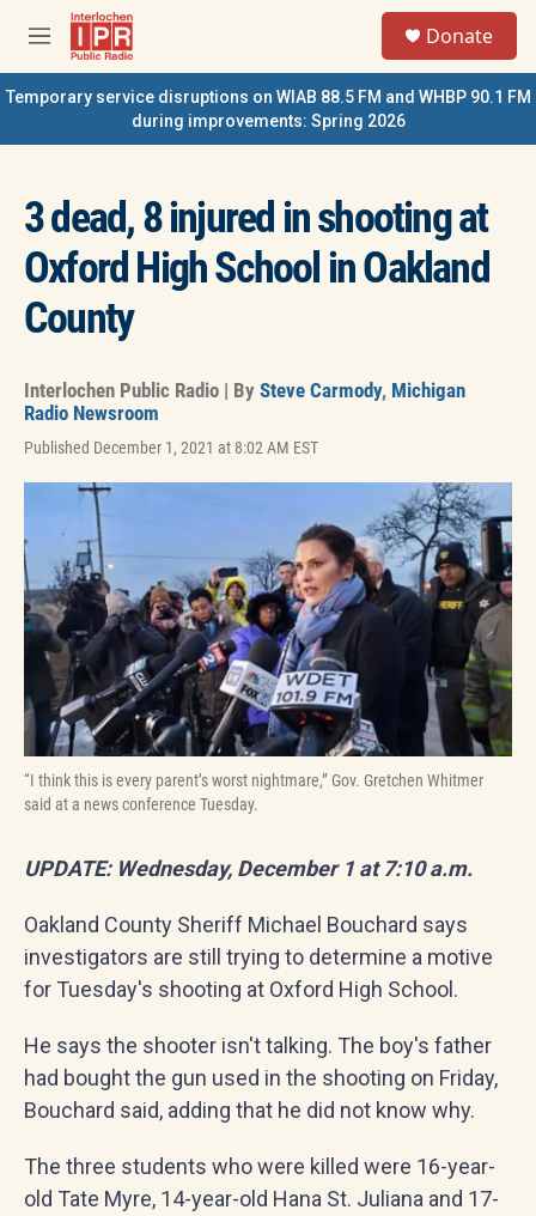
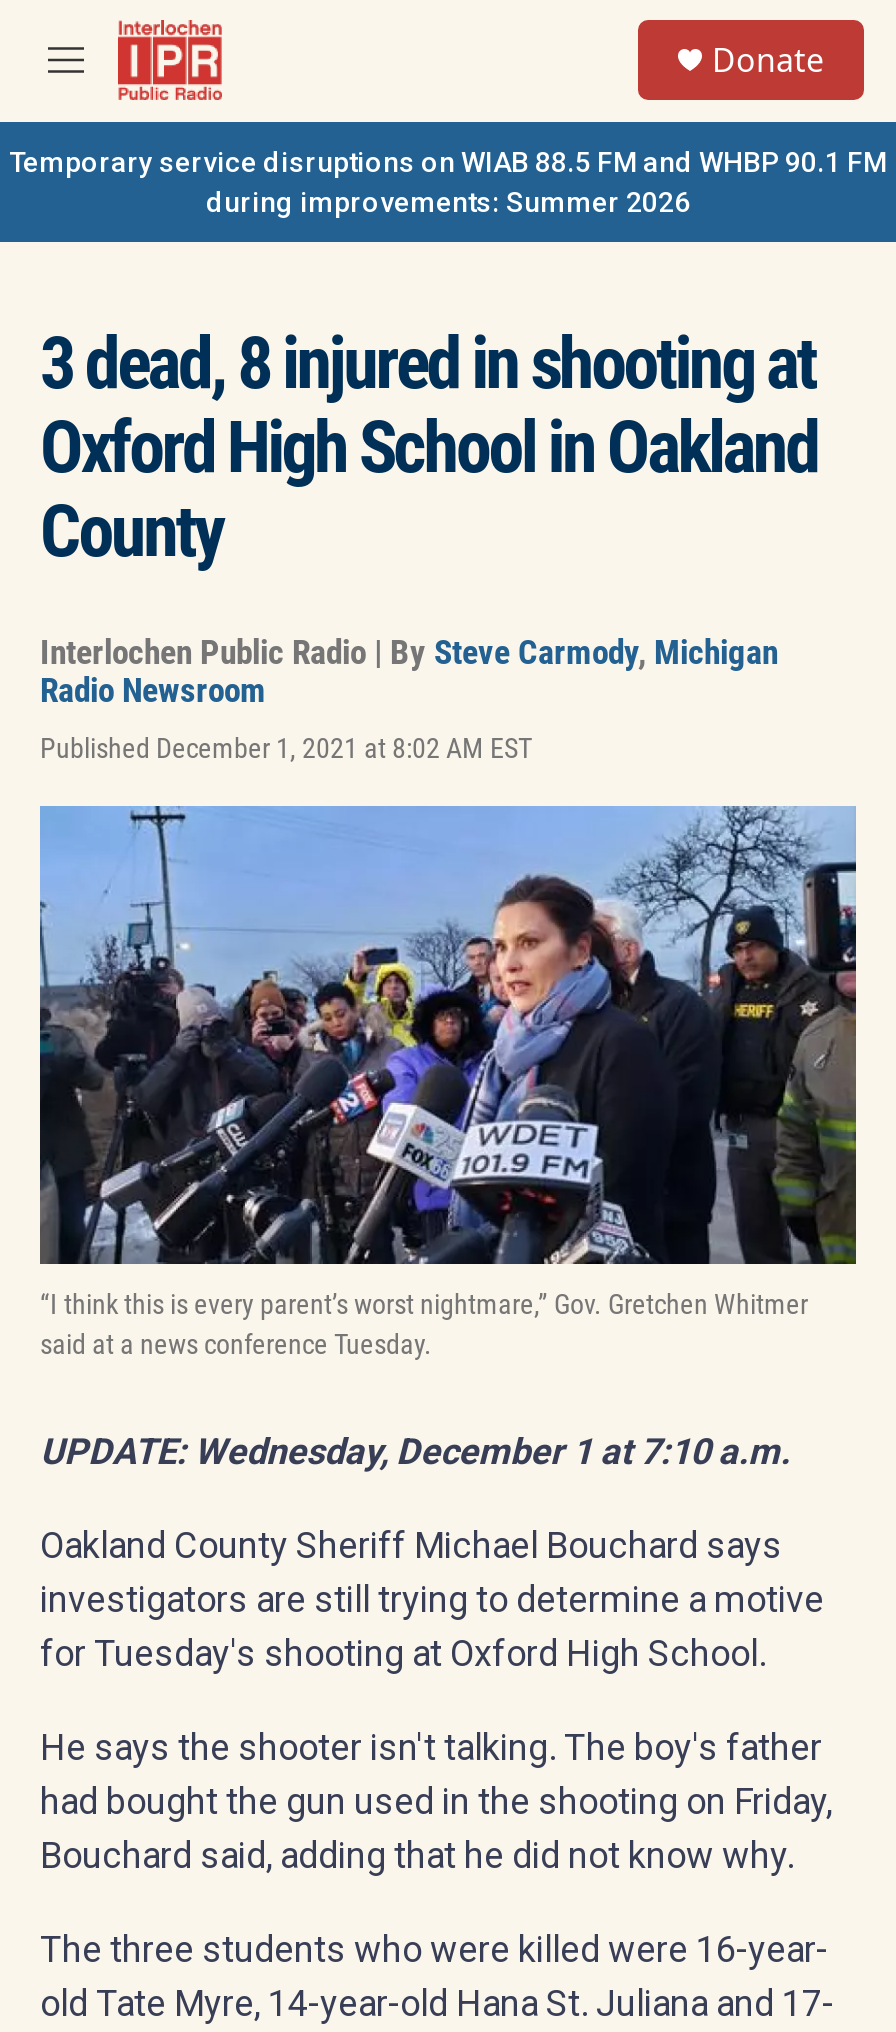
- during improvements: Spring 2026
+ during improvements: Summer 2026
